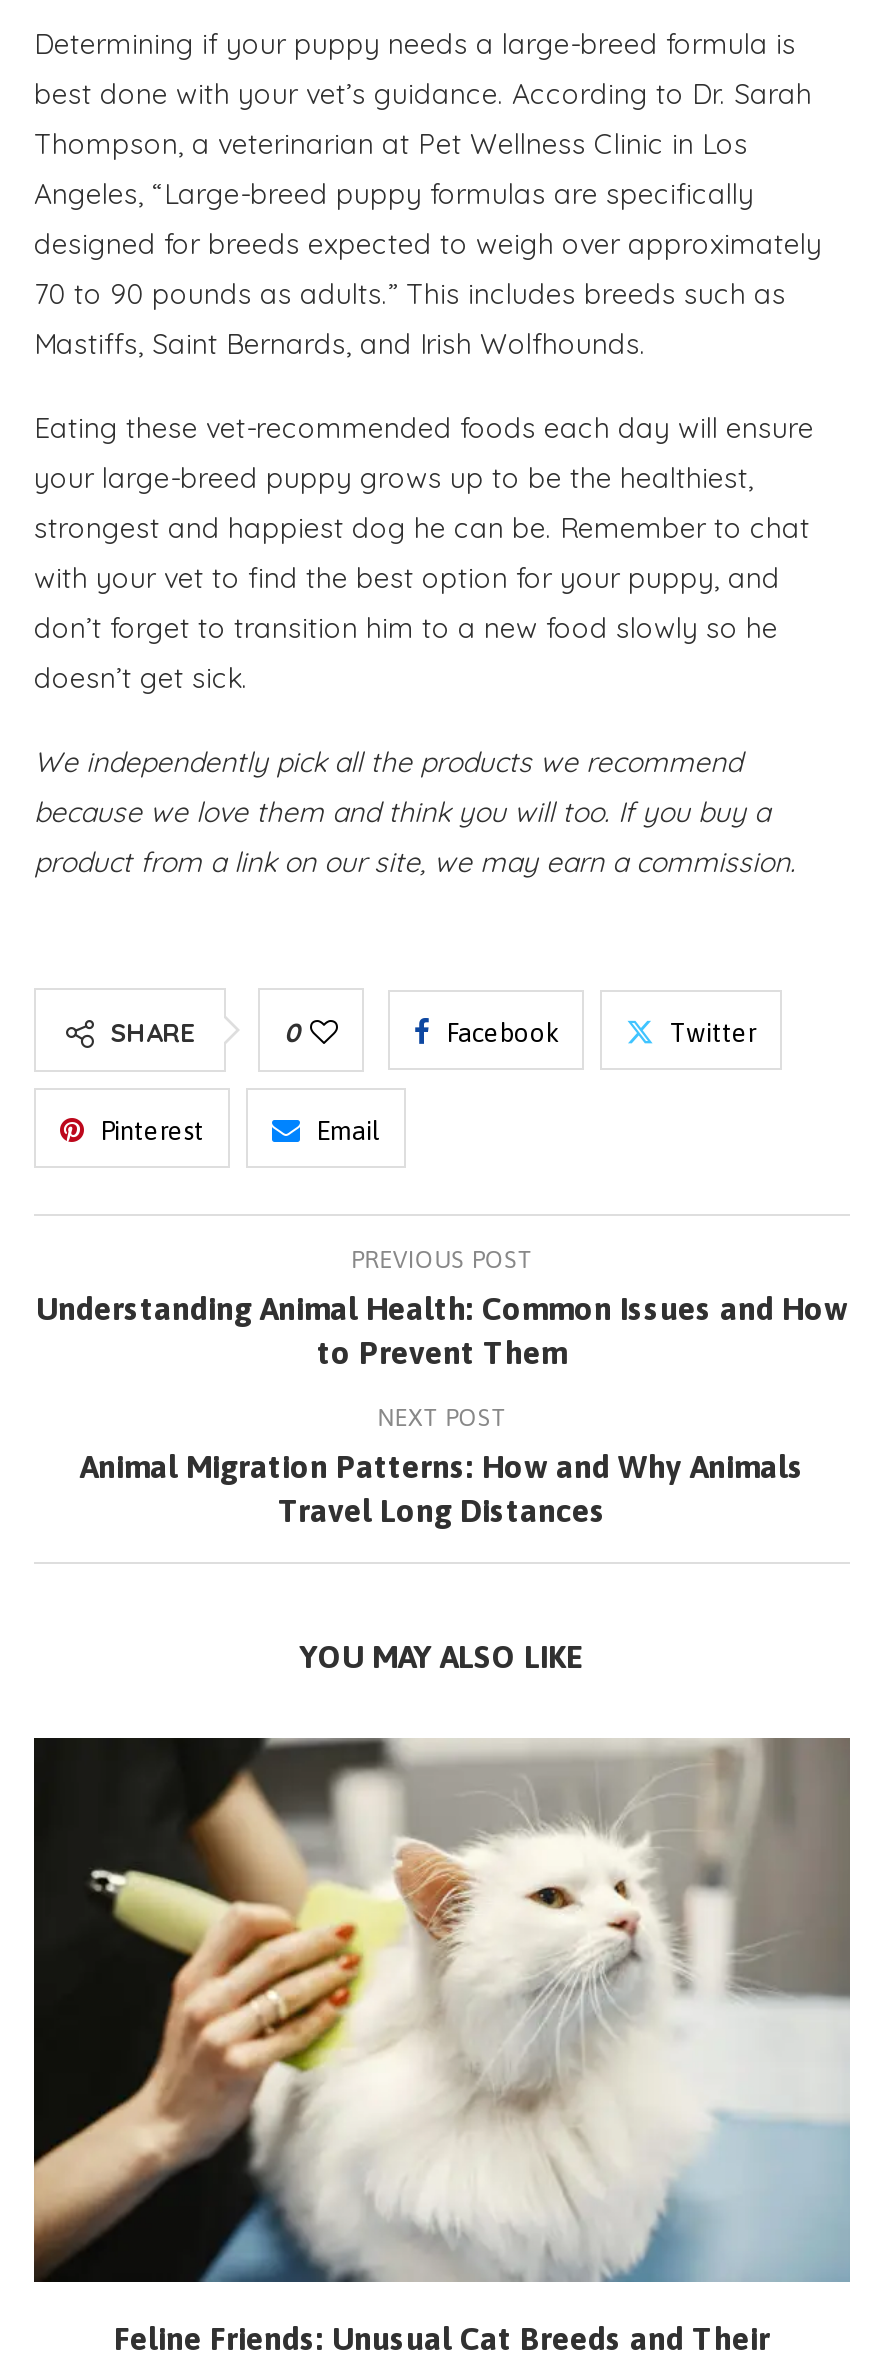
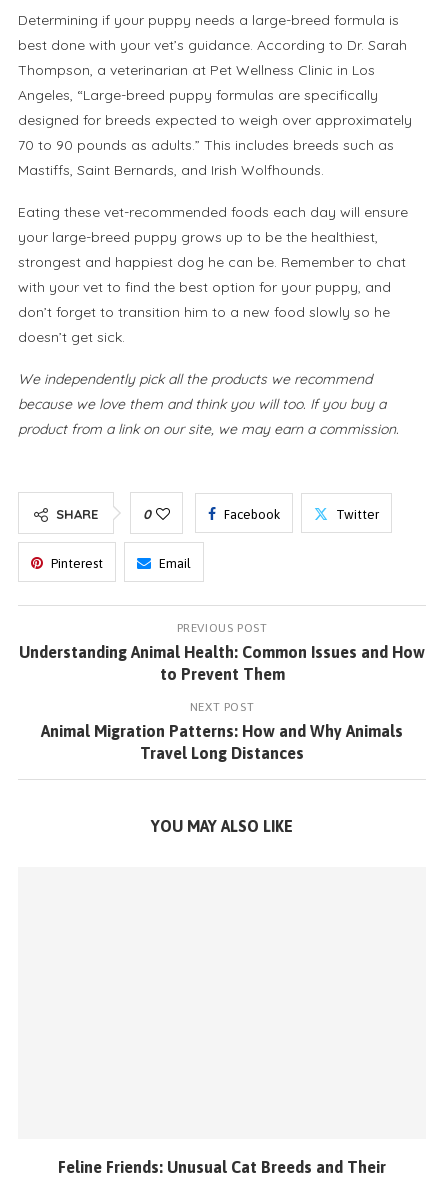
- [image]
